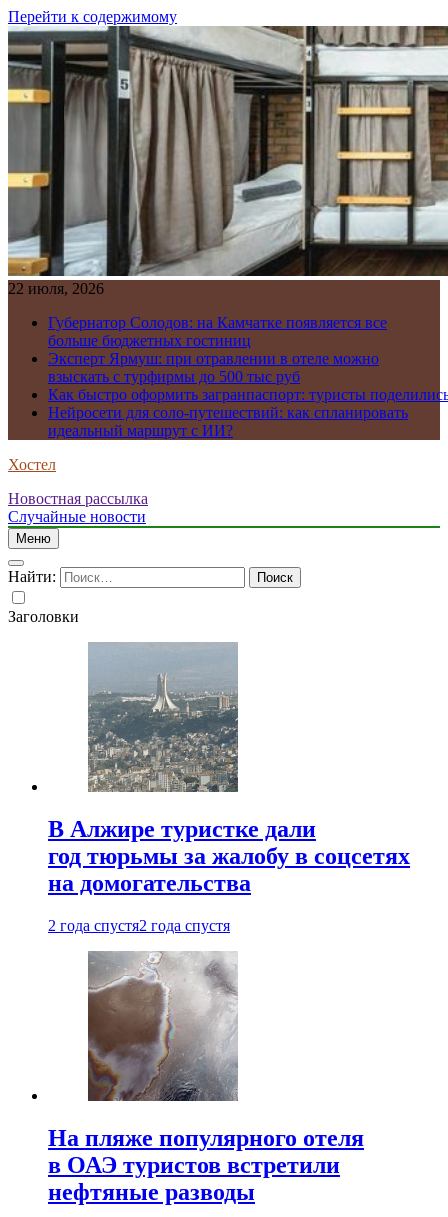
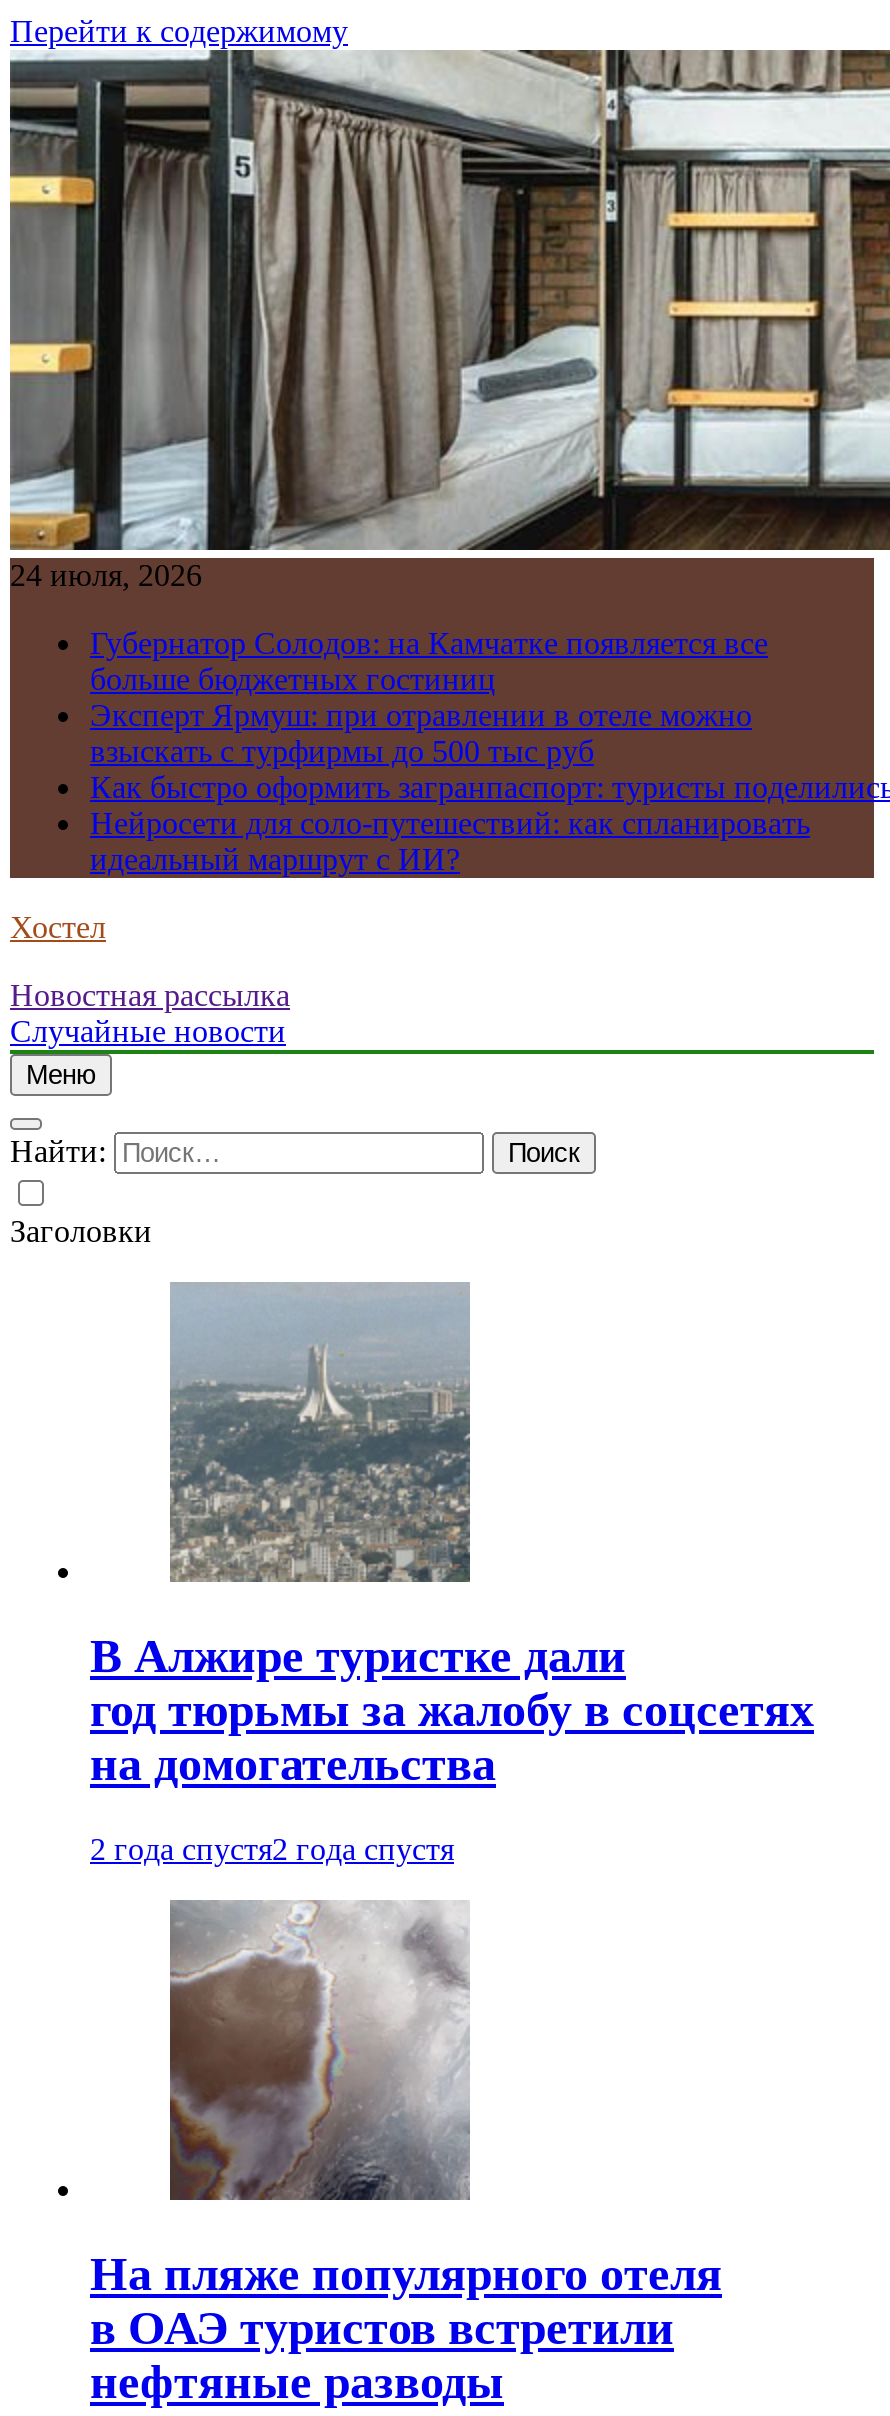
- 22 июля, 2026
+ 24 июля, 2026
